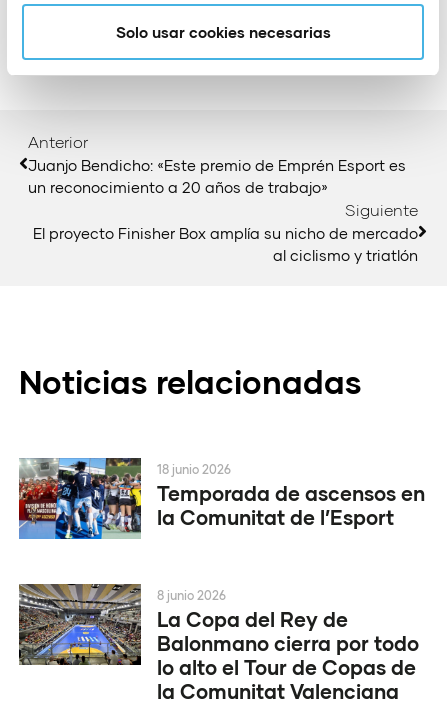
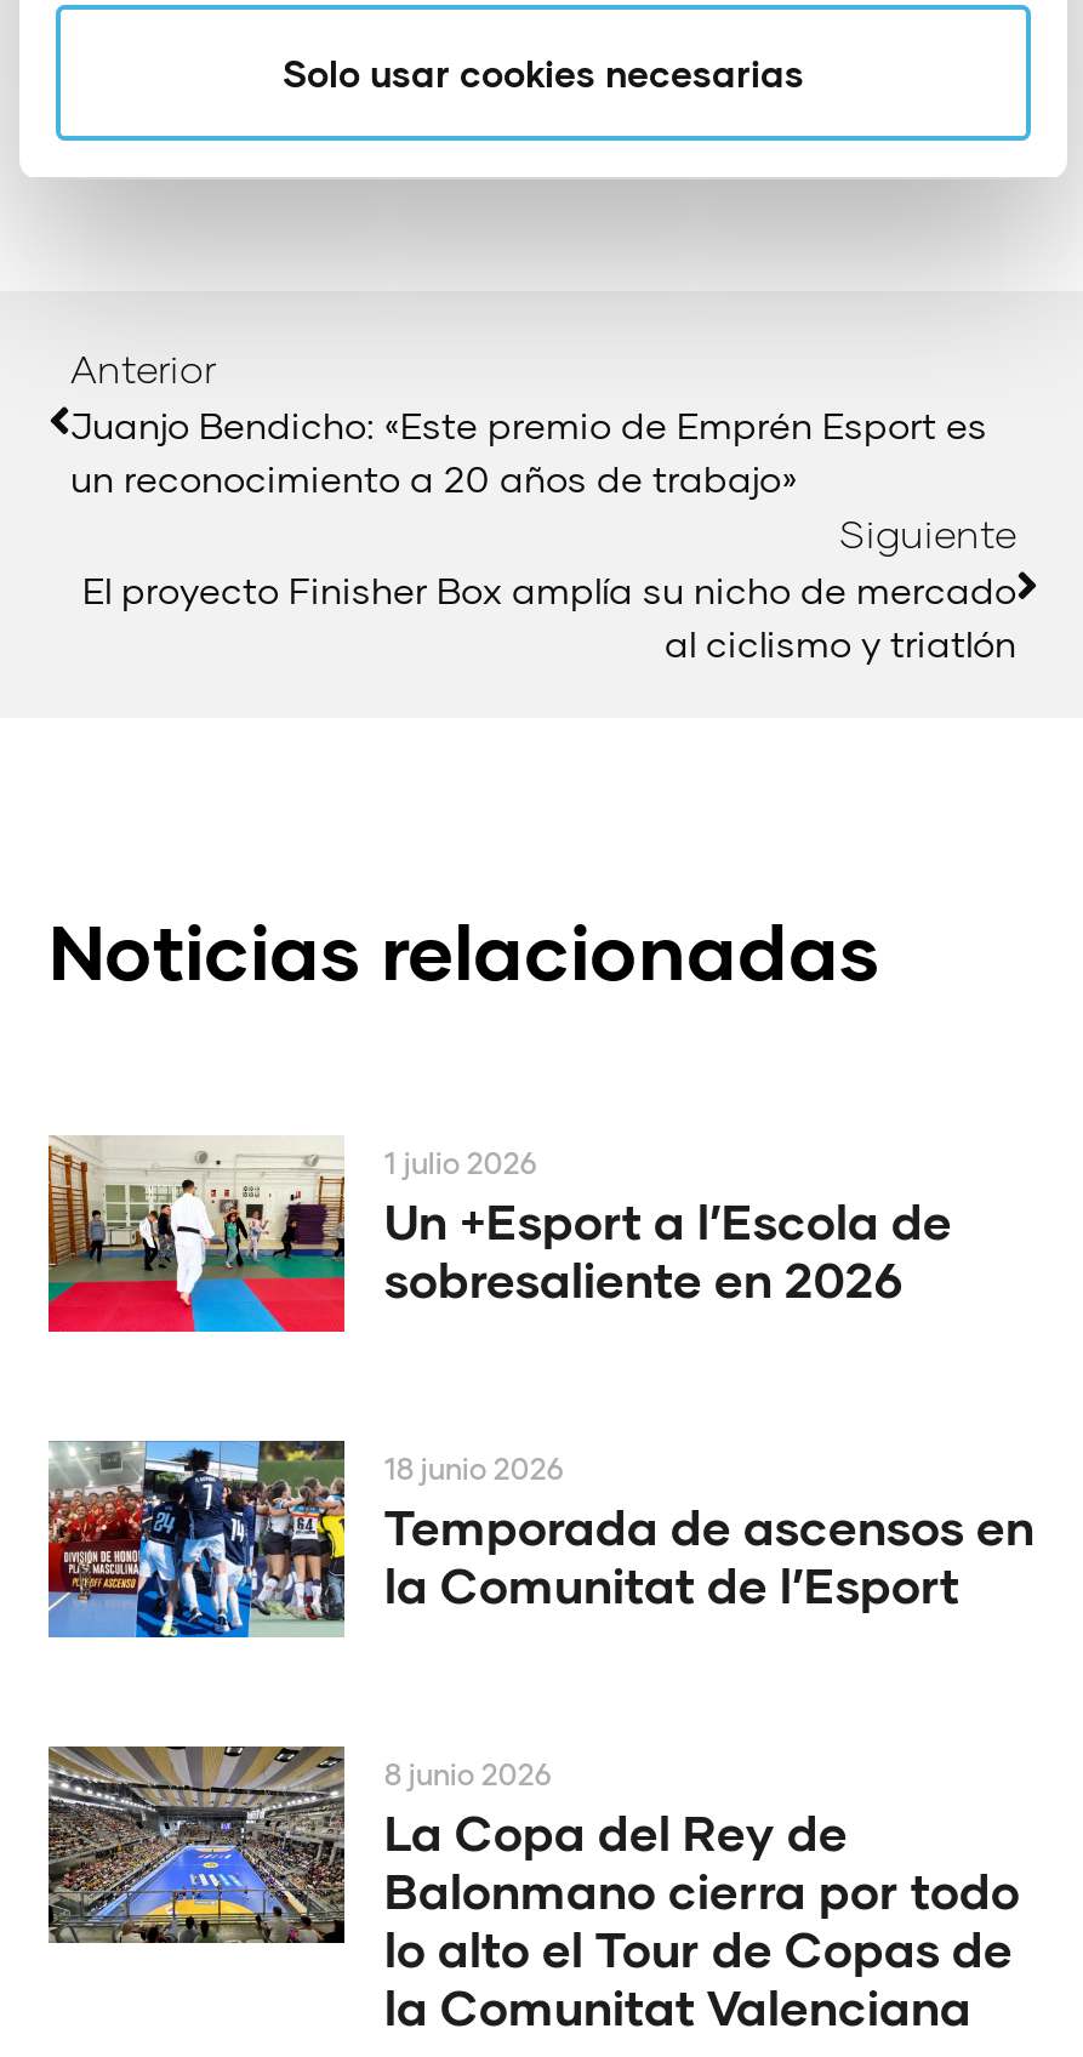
+ [image]
+ Un +Esport a l’Escola de
+ sobresaliente en 2026

+ 1 julio 2026
